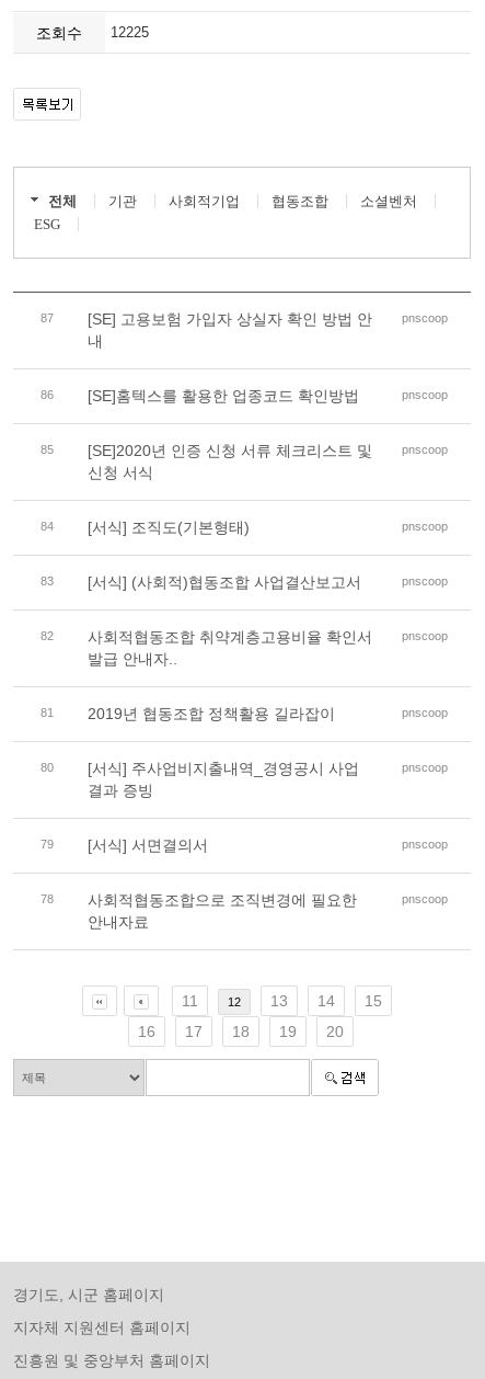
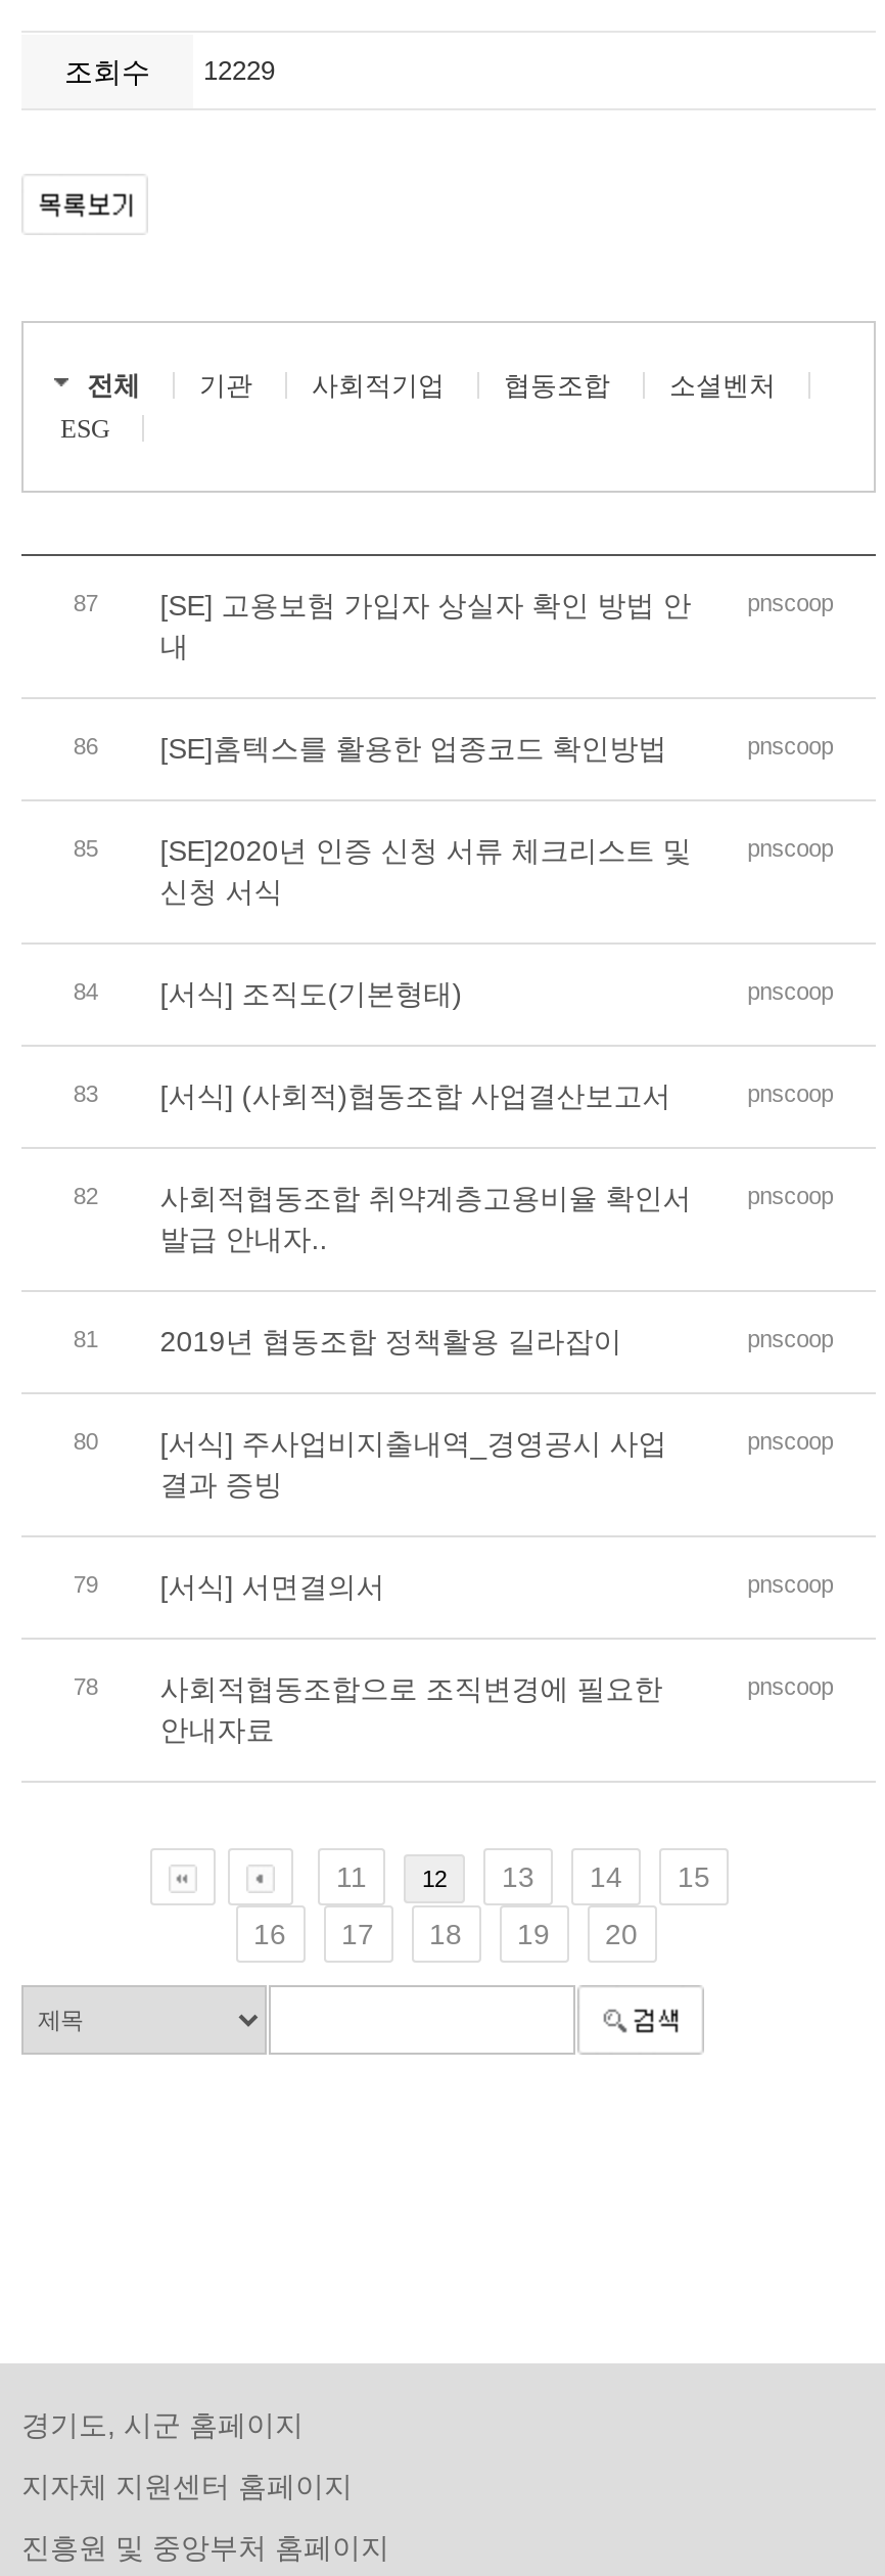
- 조회수 12225
+ 조회수 12229
